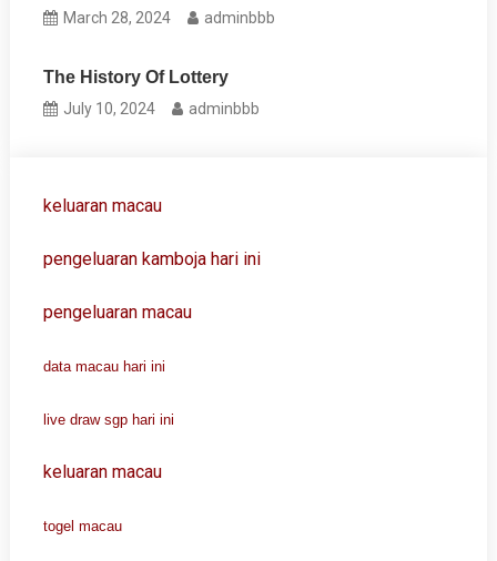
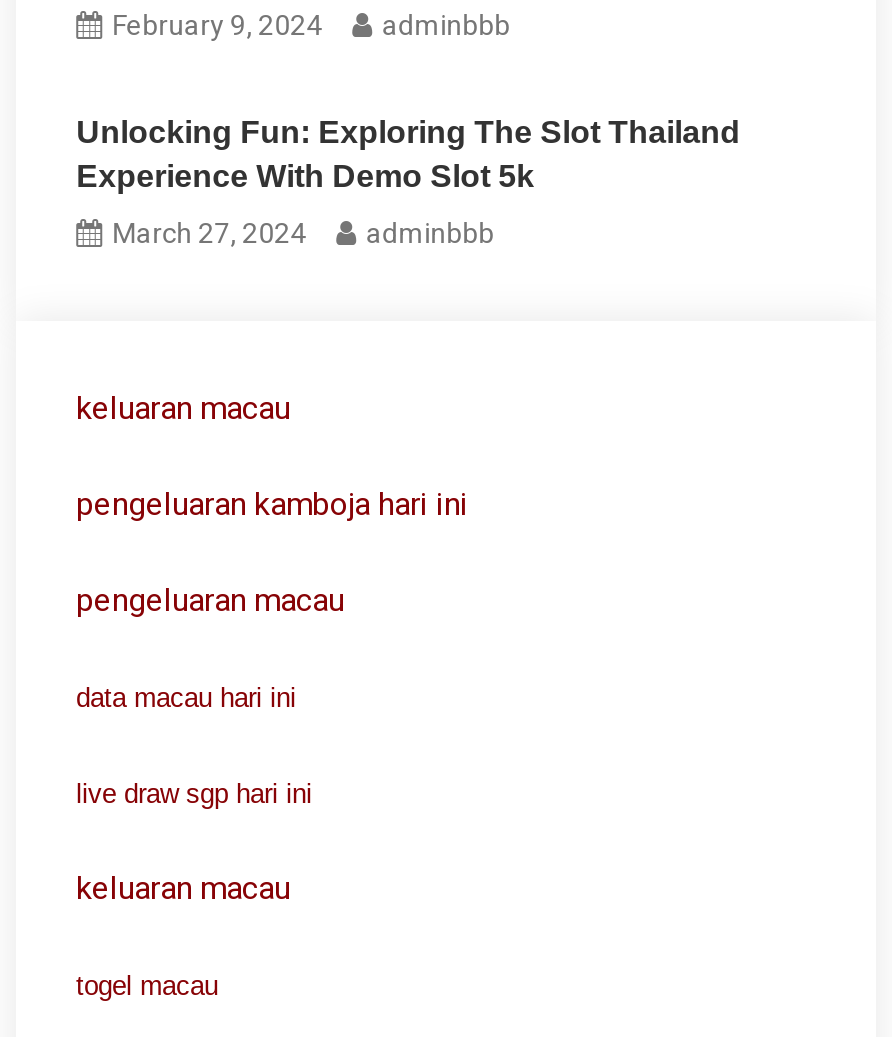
- March 28, 2024 adminbbb
+ February 9, 2024 adminbbb

- The History Of Lottery
+ Unlocking Fun: Exploring The Slot Thailand
+ Experience With Demo Slot 5k

- July 10, 2024 adminbbb
+ March 27, 2024 adminbbb
